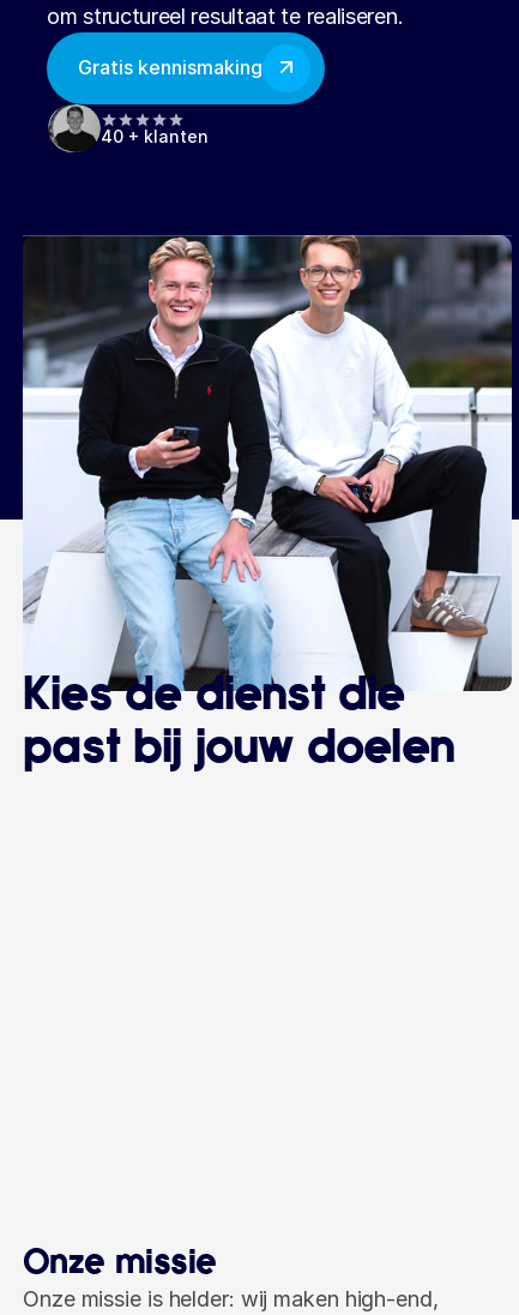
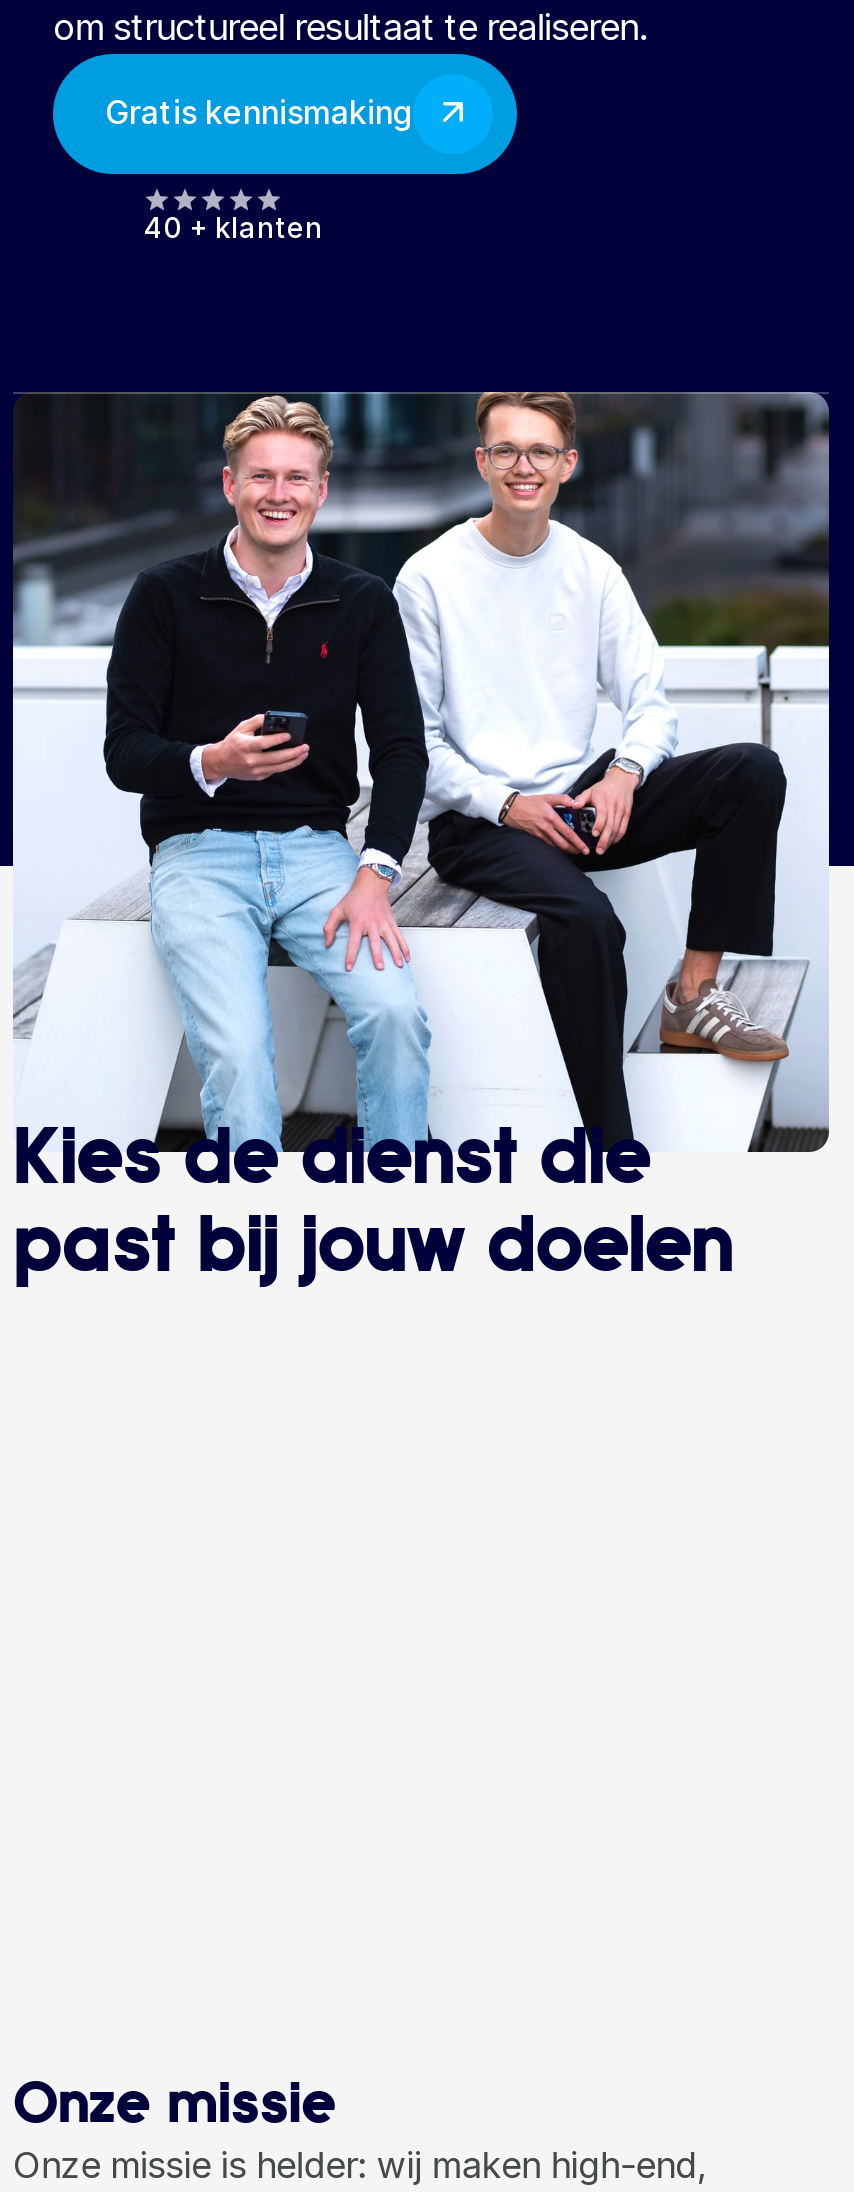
- [image]
